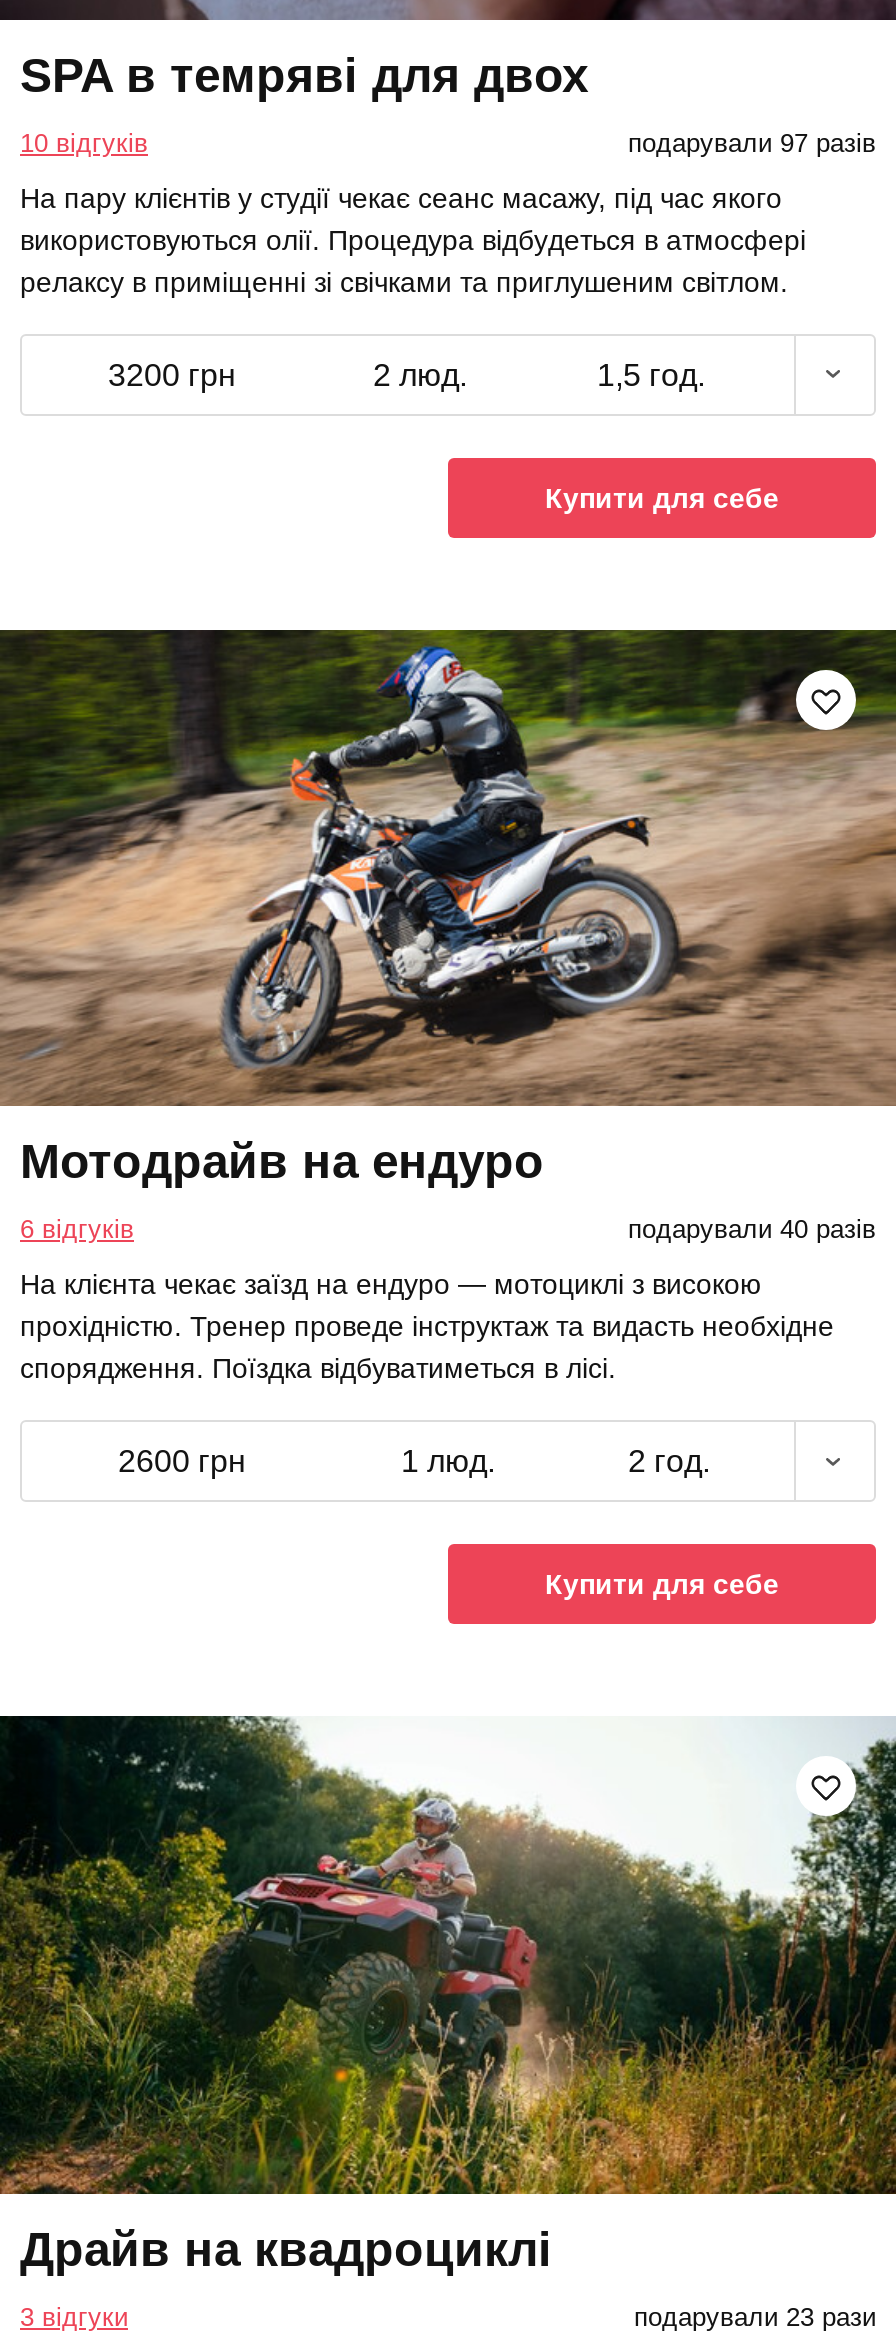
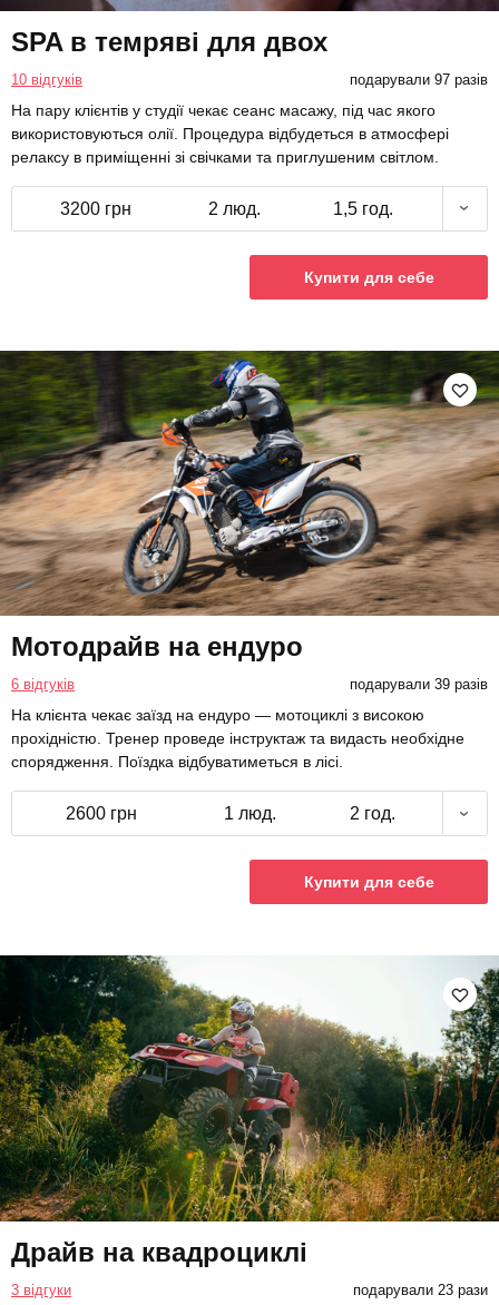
- подарували 40 разів
+ подарували 39 разів
